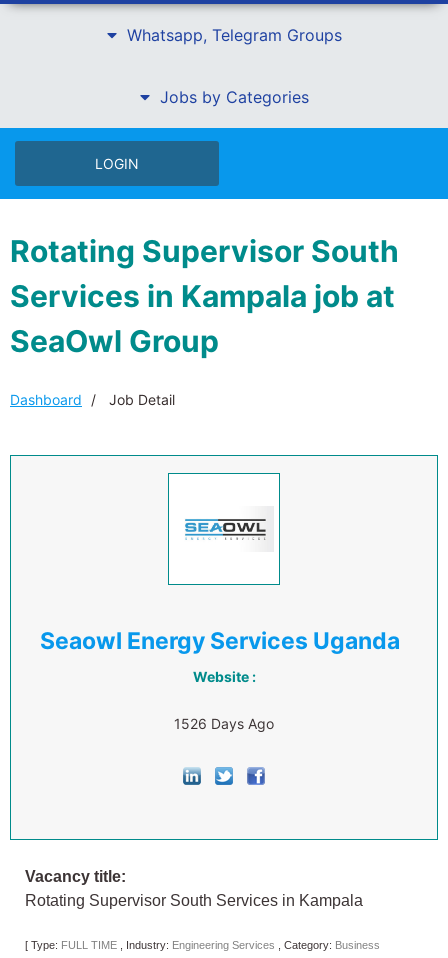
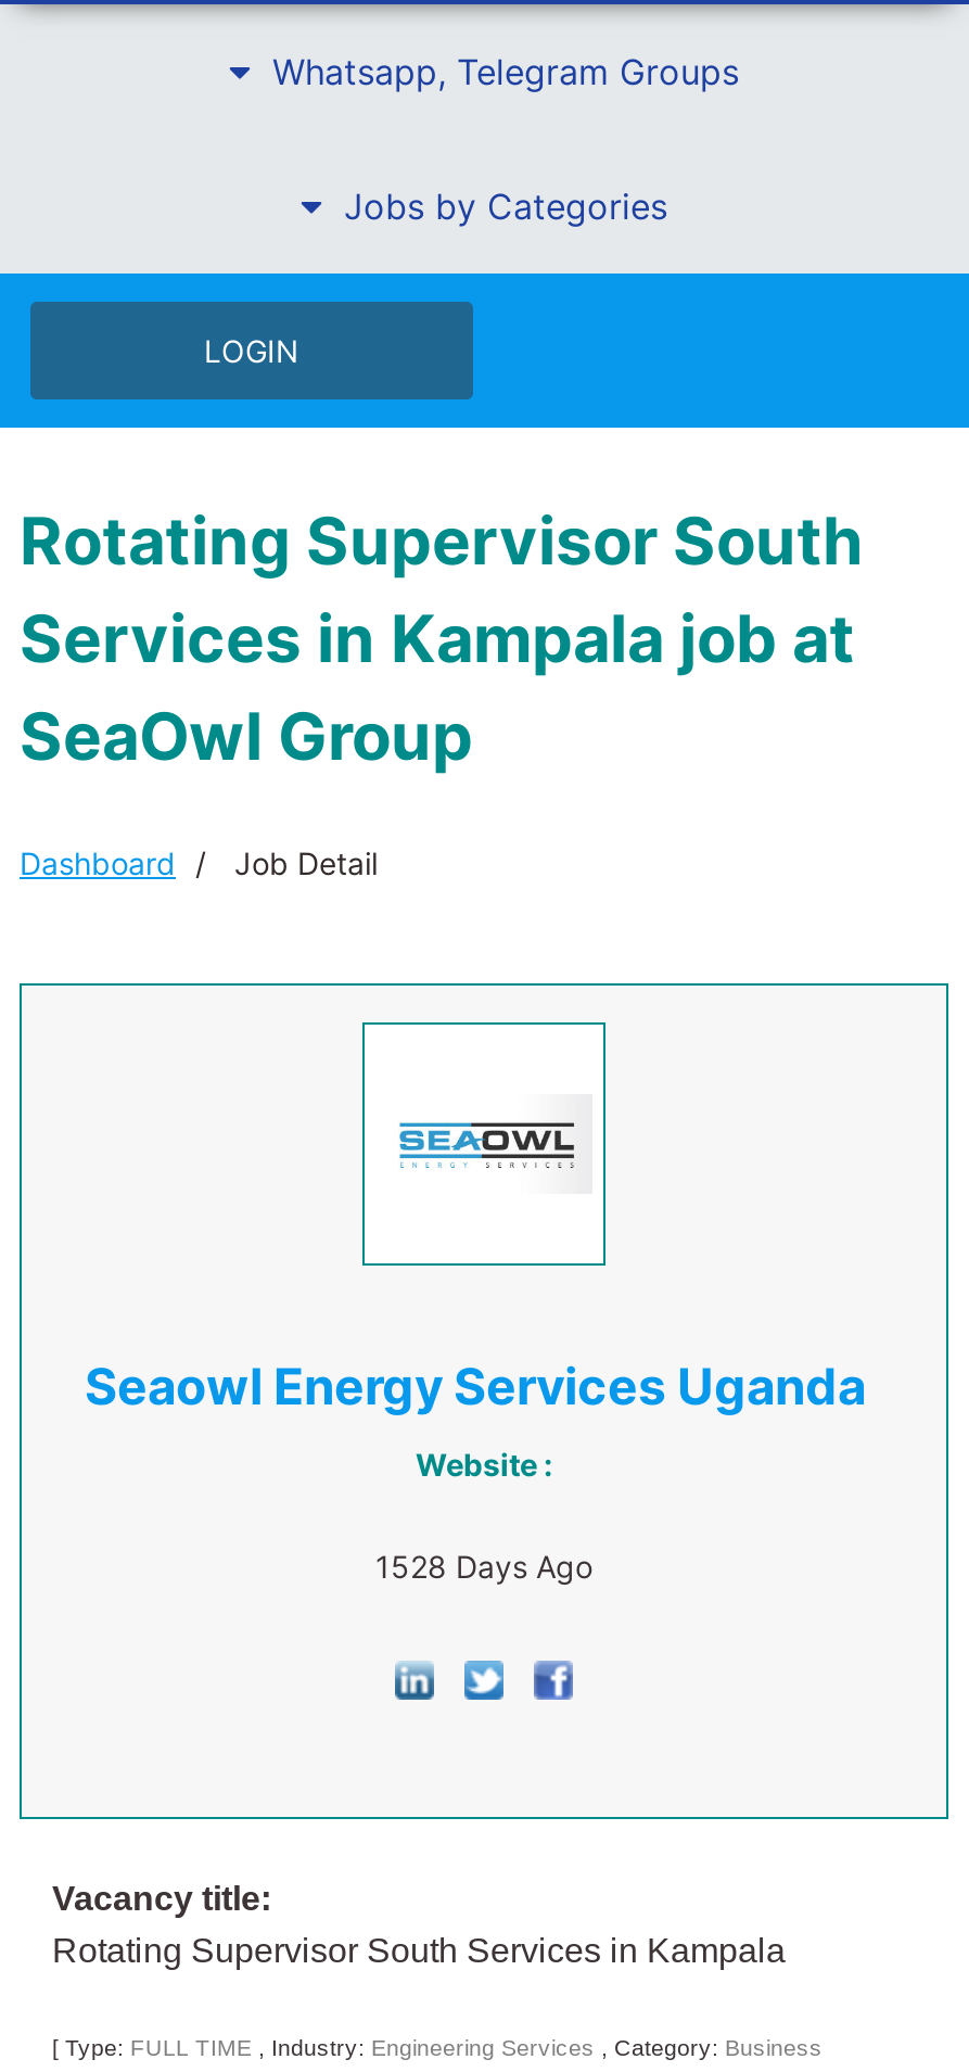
- 1526 Days Ago
+ 1528 Days Ago
